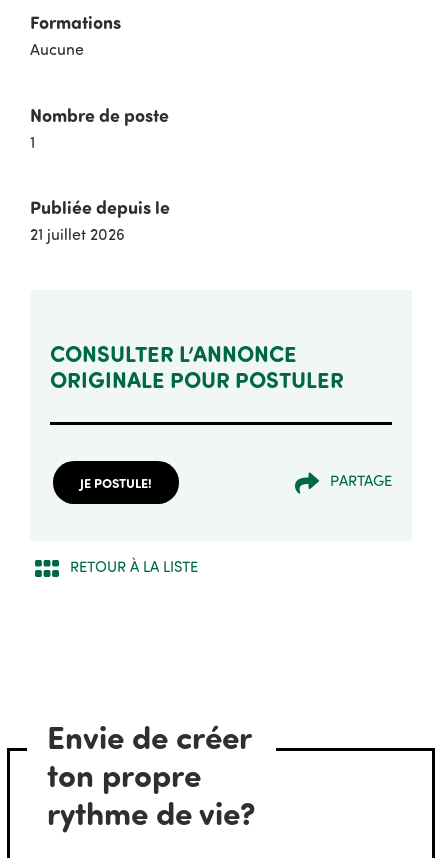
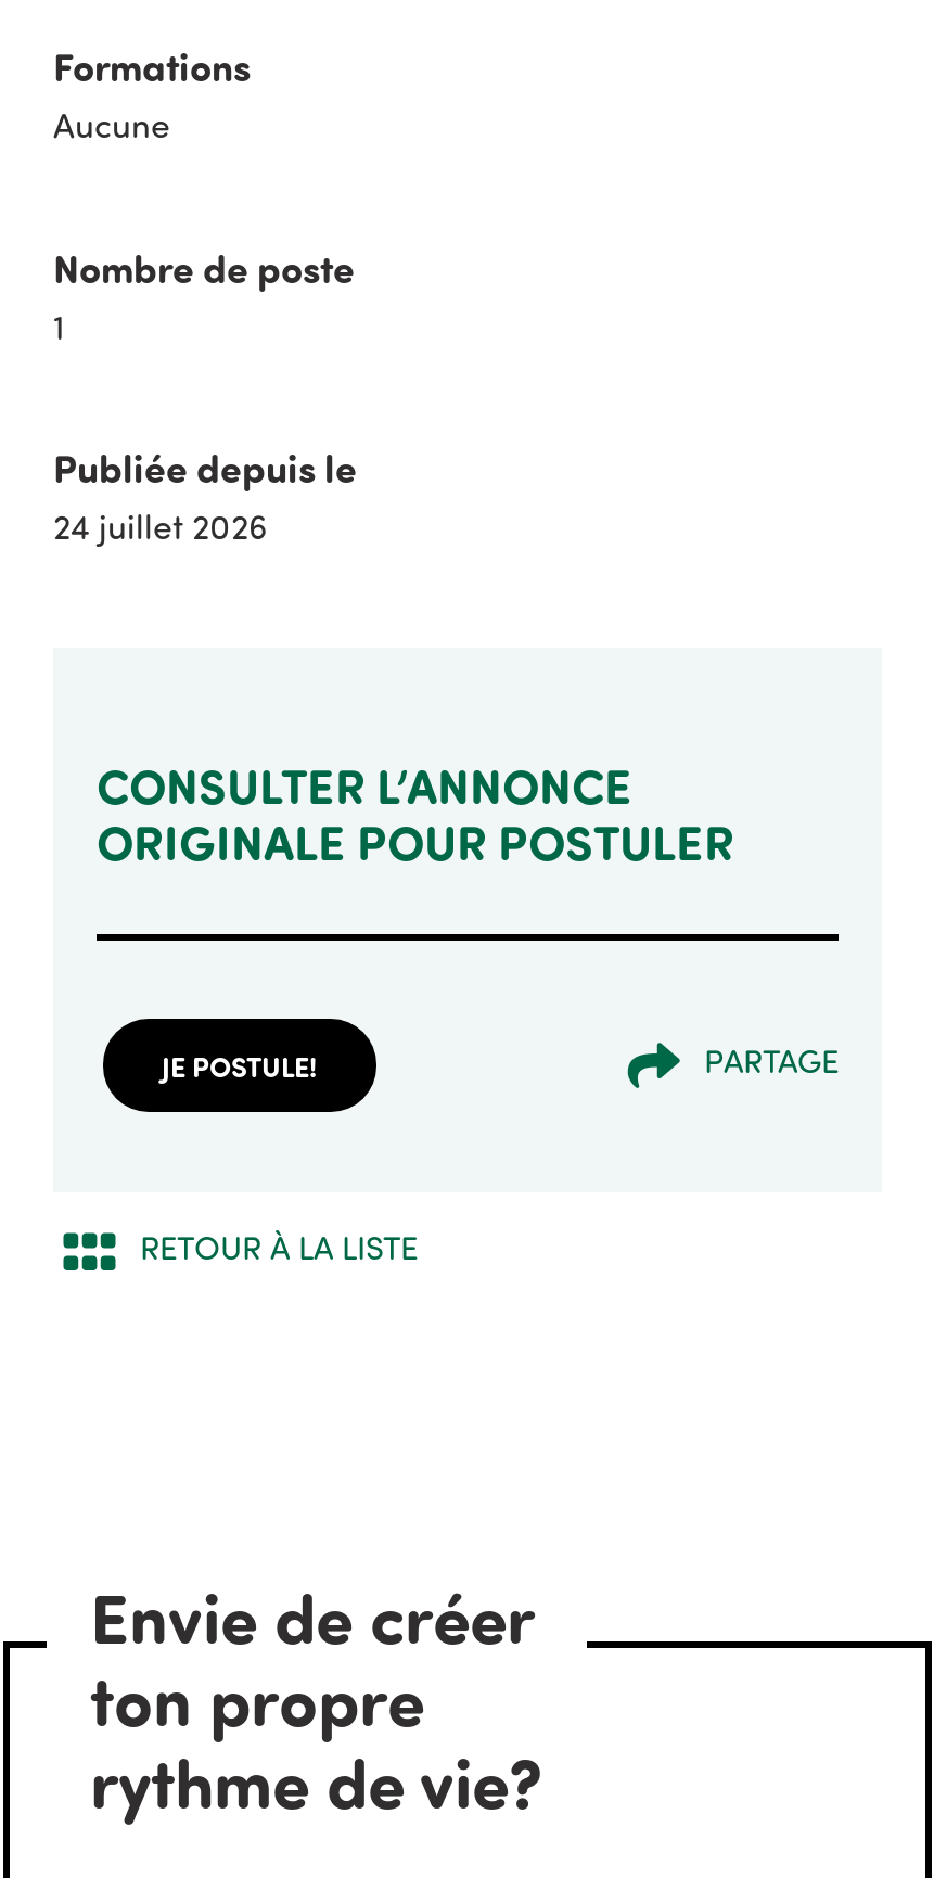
- 21 juillet 2026
+ 24 juillet 2026
